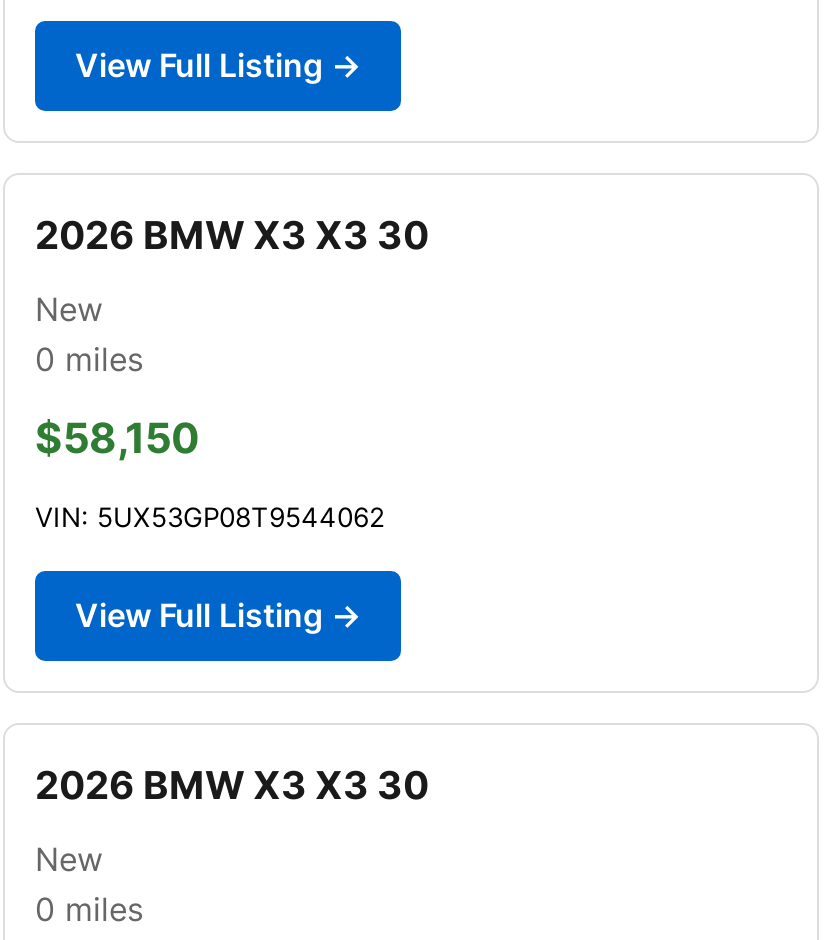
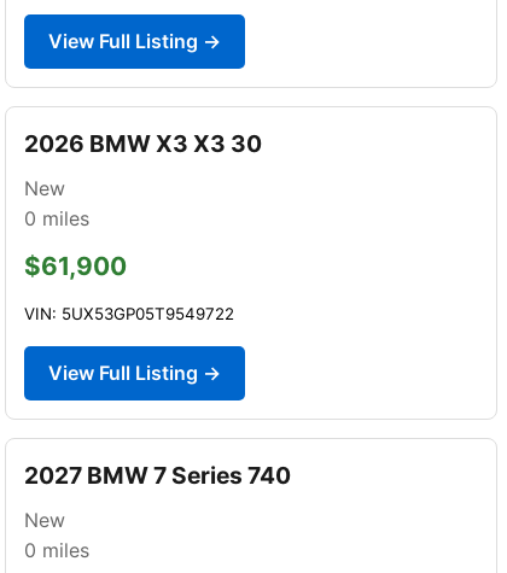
- $58,150
+ $61,900

- VIN: 5UX53GP08T9544062
+ VIN: 5UX53GP05T9549722

- 2026 BMW X3 X3 30
+ 2027 BMW 7 Series 740
